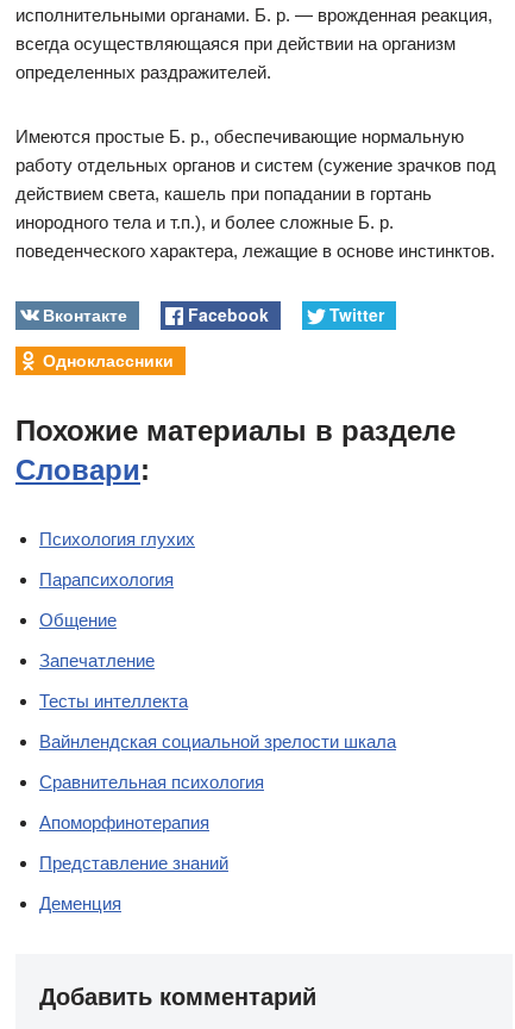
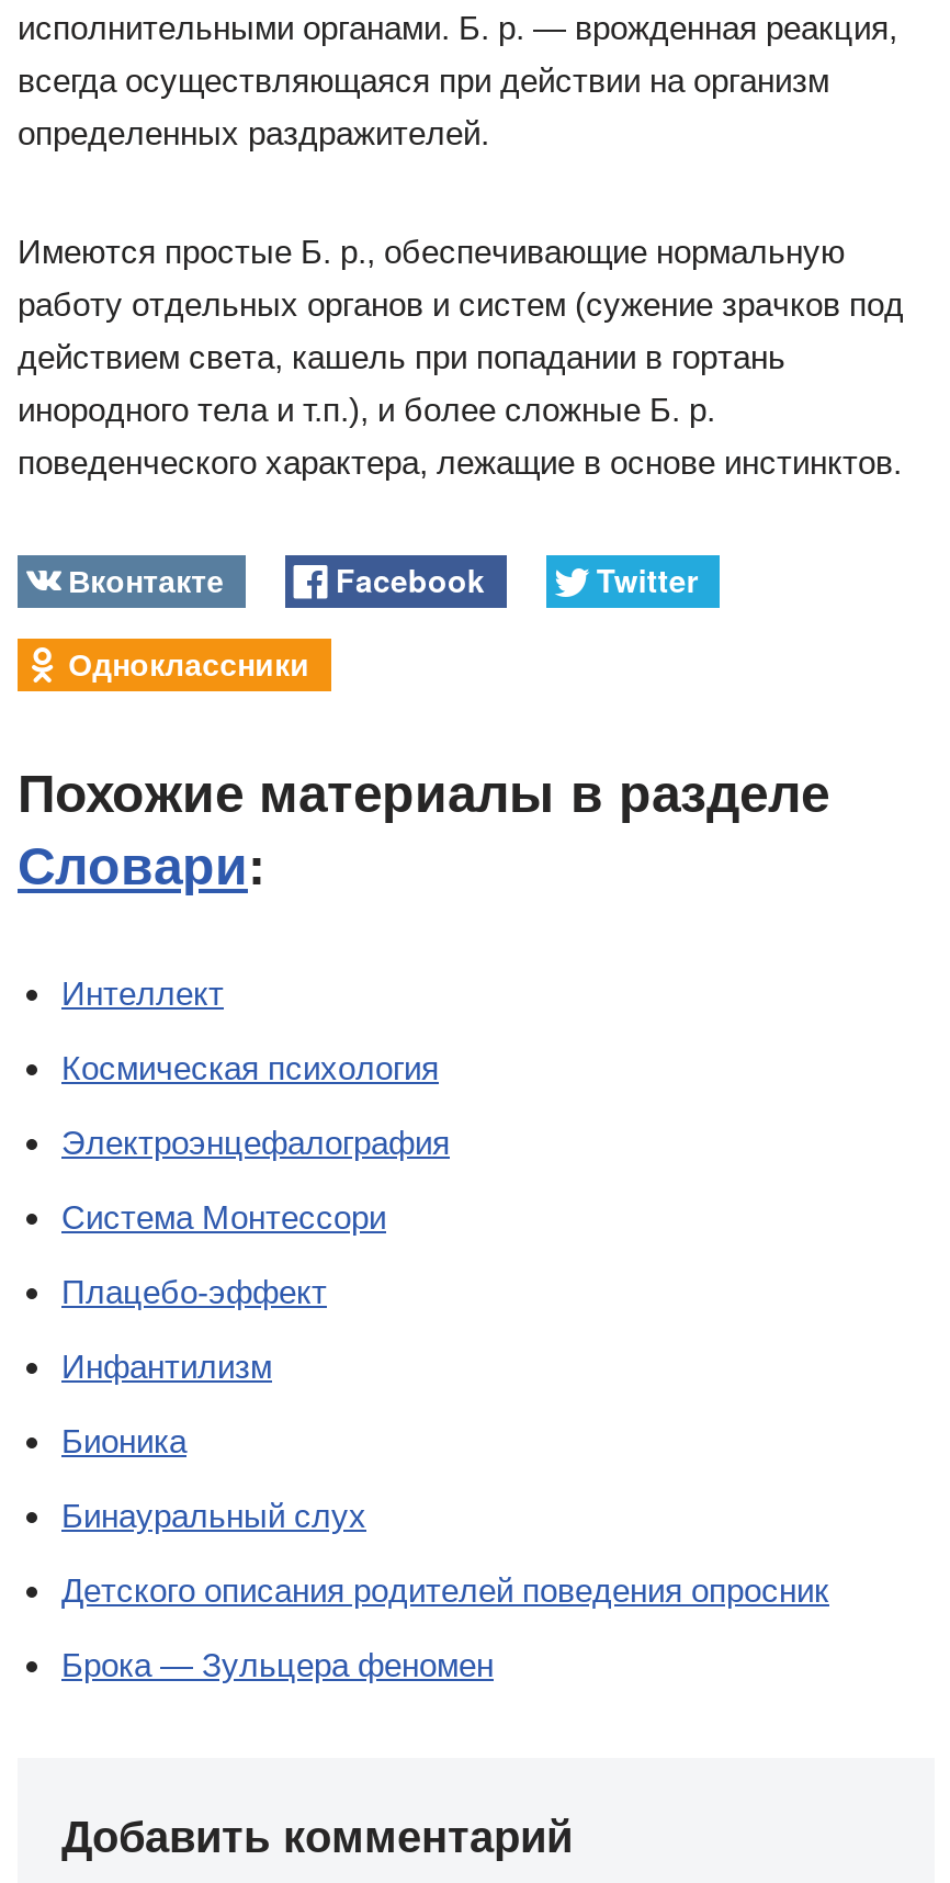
- Психология глухих
+ Интеллект

- Парапсихология
+ Космическая психология

- Общение
+ Электроэнцефалография

- Запечатление
+ Система Монтессори

- Тесты интеллекта
+ Плацебо-эффект

- Вайнлендская социальной зрелости шкала
+ Инфантилизм

- Сравнительная психология
+ Бионика

- Апоморфинотерапия
+ Бинауральный слух

- Представление знаний
+ Детского описания родителей поведения опросник

- Деменция
+ Брока — Зульцера феномен
